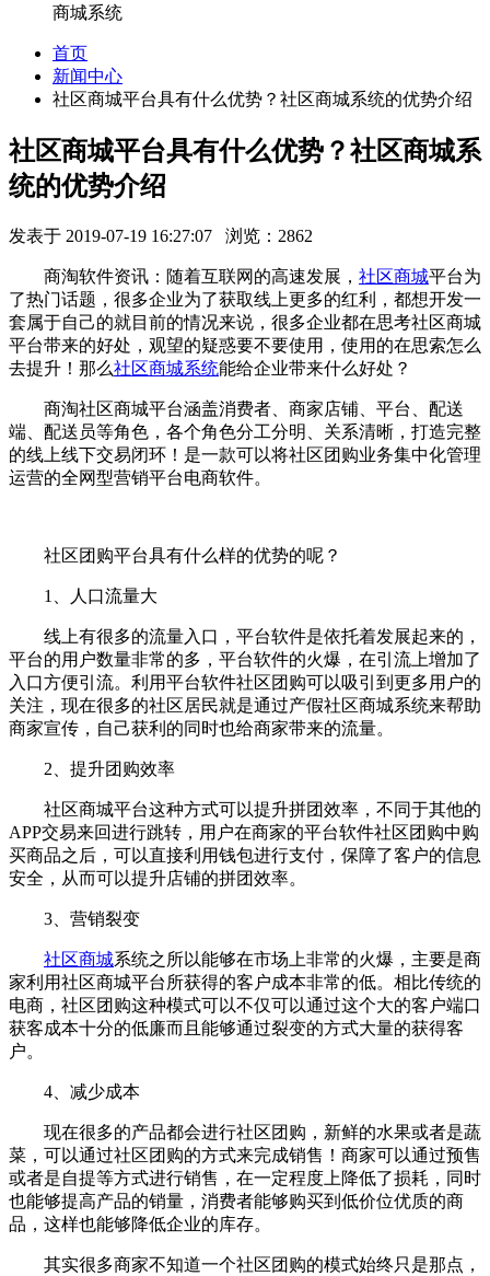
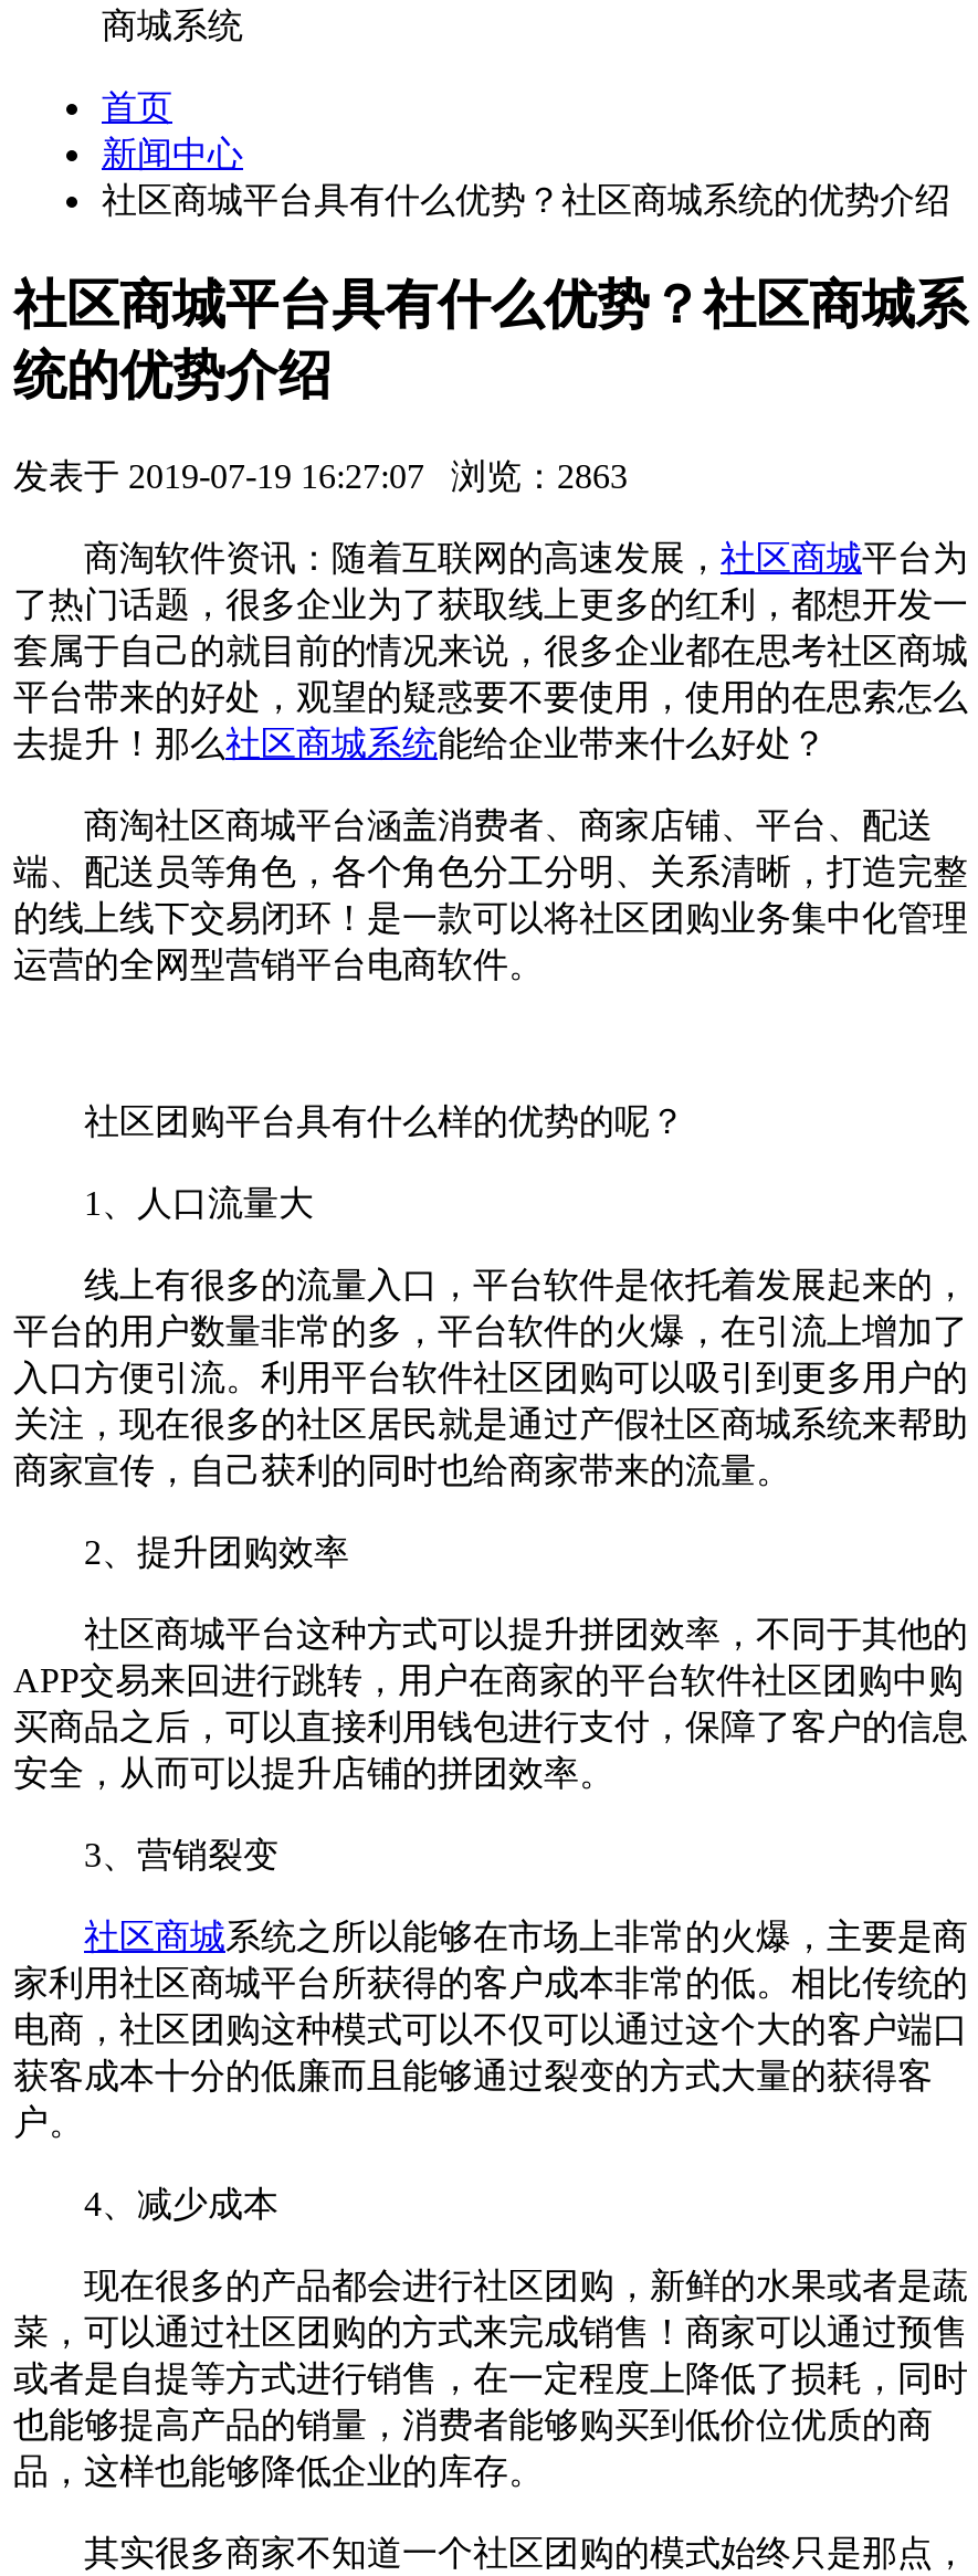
- 发表于 2019-07-19 16:27:07 浏览：2862
+ 发表于 2019-07-19 16:27:07 浏览：2863
